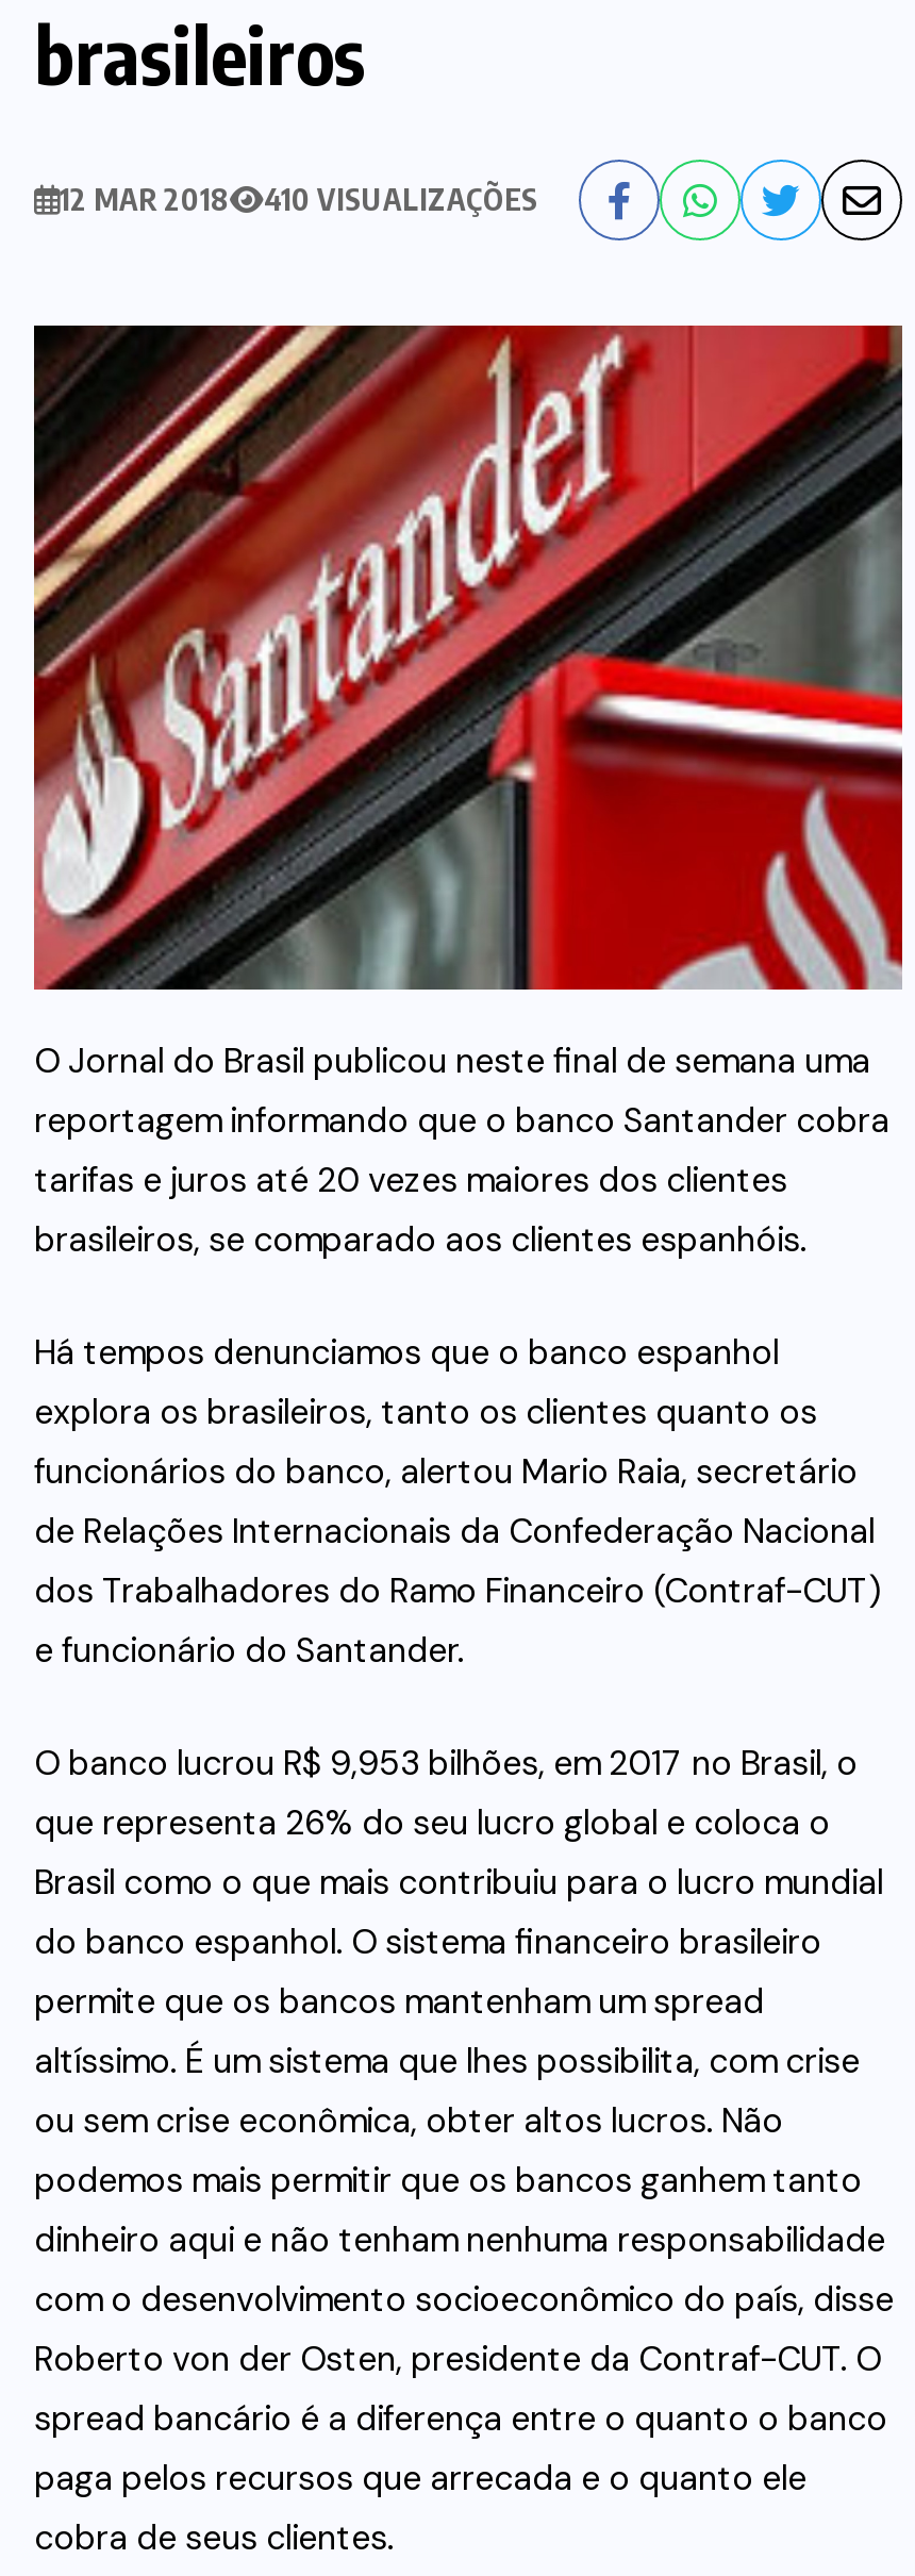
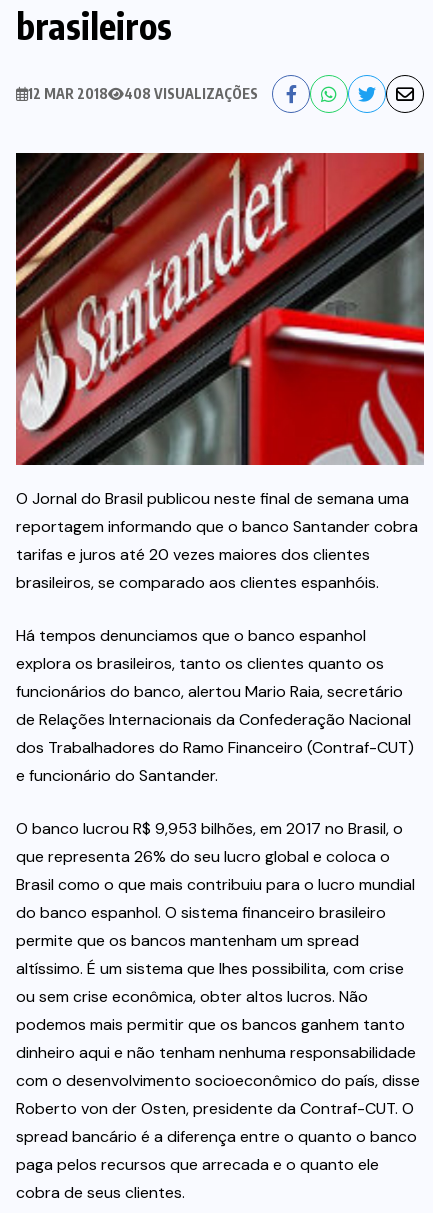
- 410 VISUALIZAÇÕES
+ 408 VISUALIZAÇÕES
